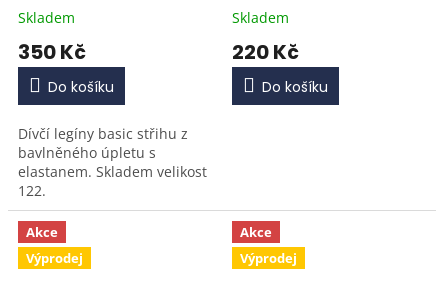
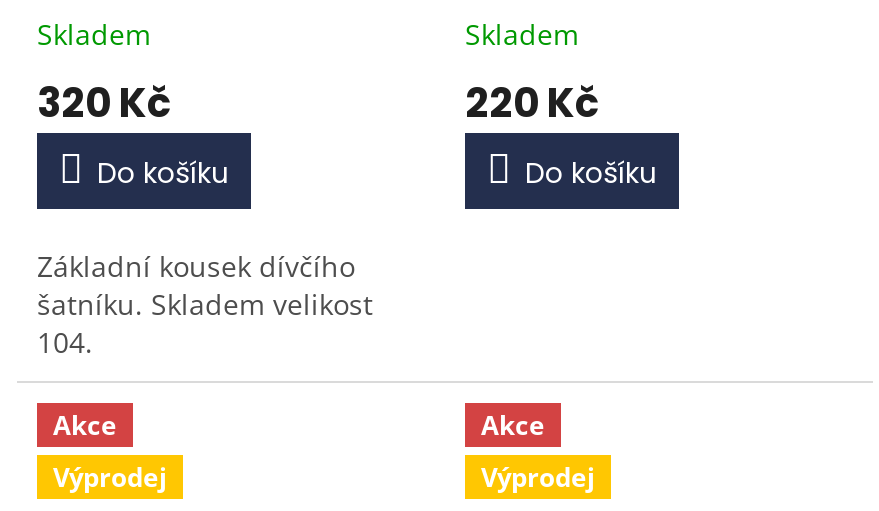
- 350 Kč
+ 320 Kč

- Dívčí legíny basic střihu z
- bavlněného úpletu s
- elastanem. Skladem velikost
- 122.
+ Základní kousek dívčího
+ šatníku. Skladem velikost
+ 104.
